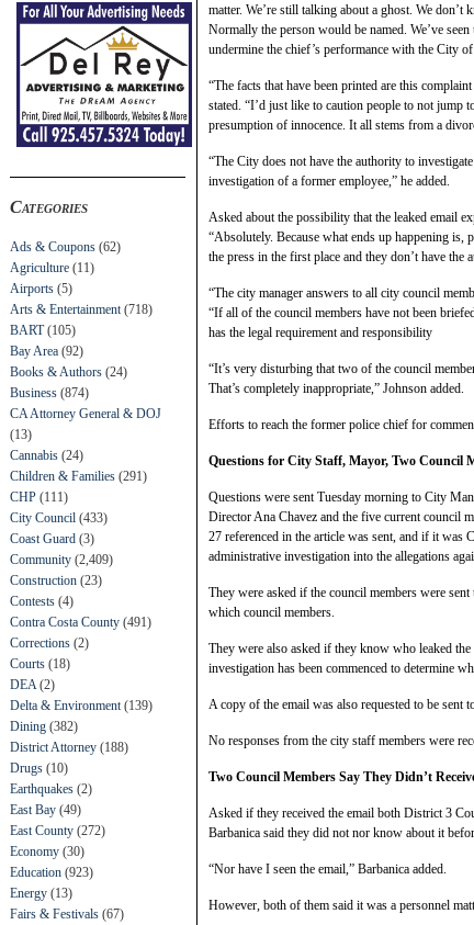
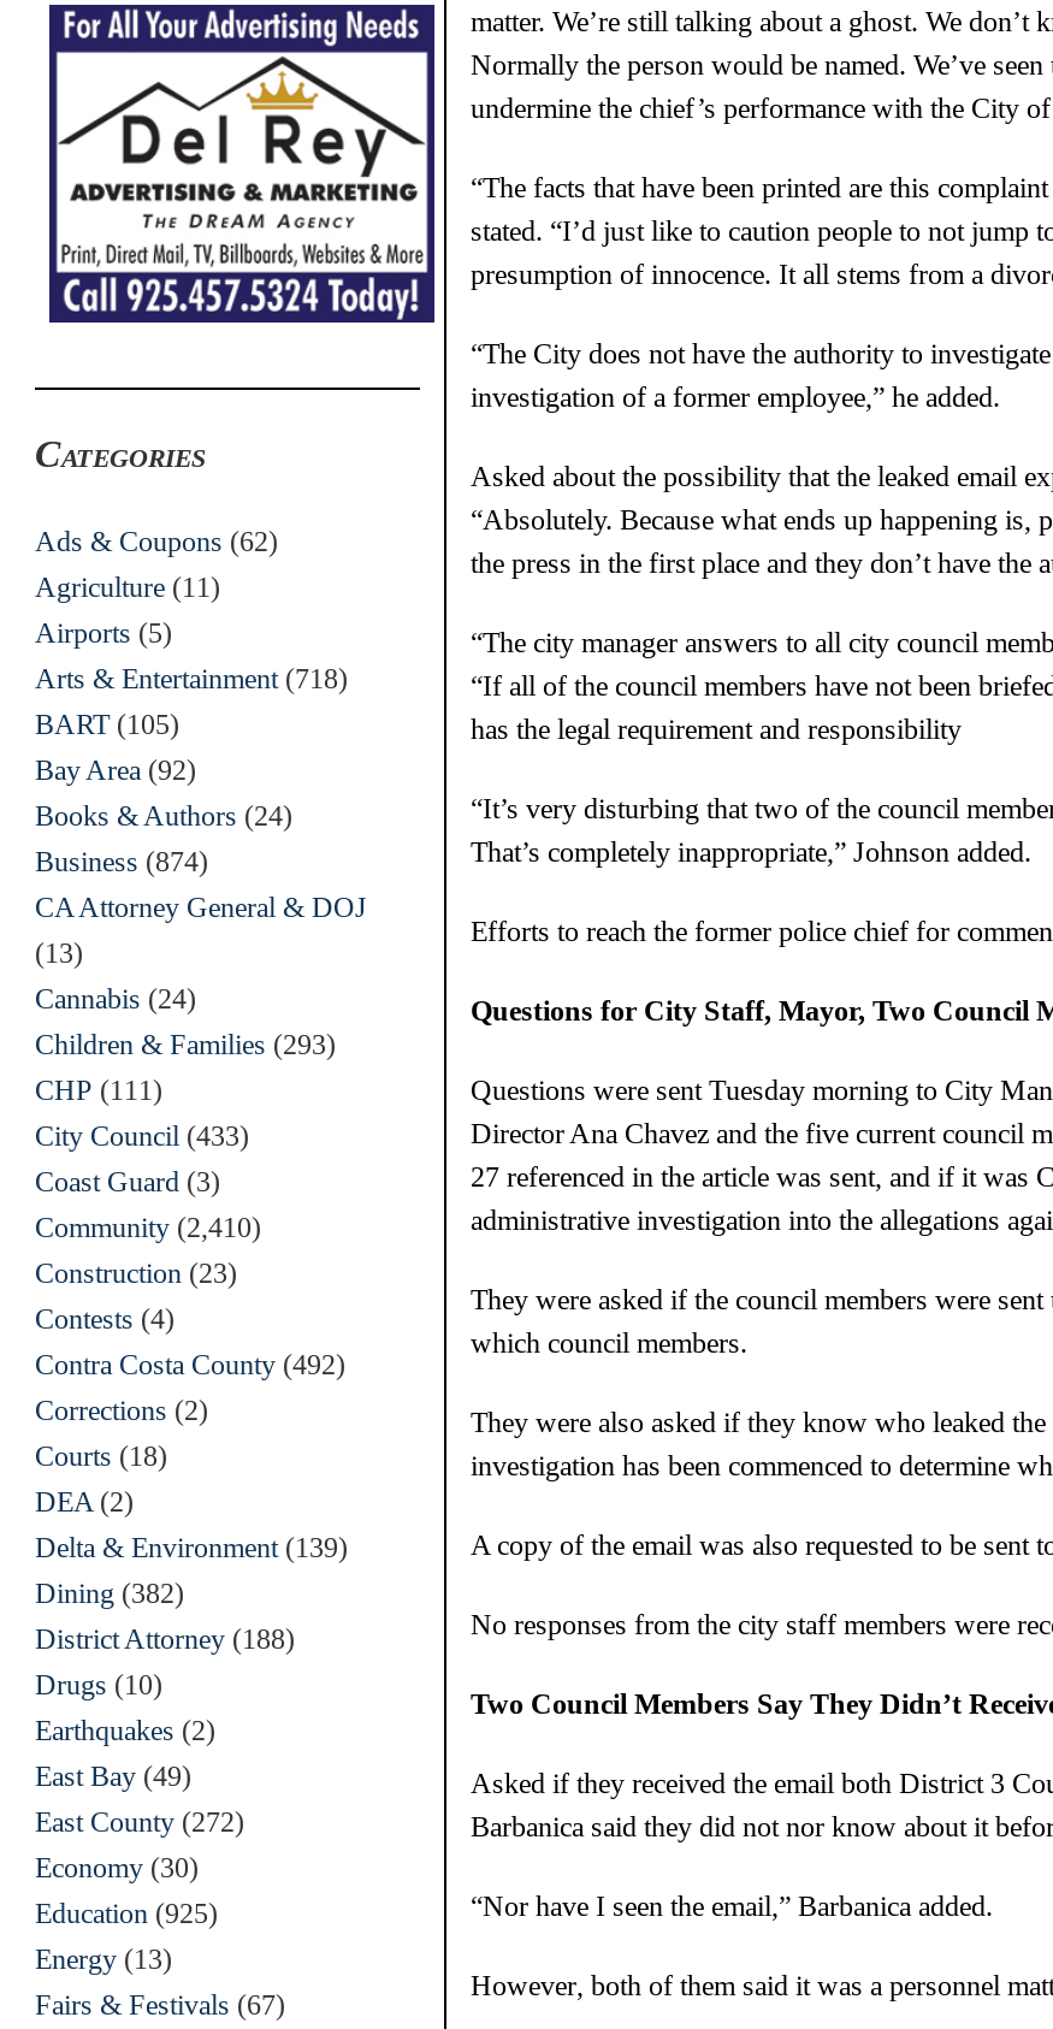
- Children & Families (291)
+ Children & Families (293)

- Community (2,409)
+ Community (2,410)

- Contra Costa County (491)
+ Contra Costa County (492)

- Education (923)
+ Education (925)
